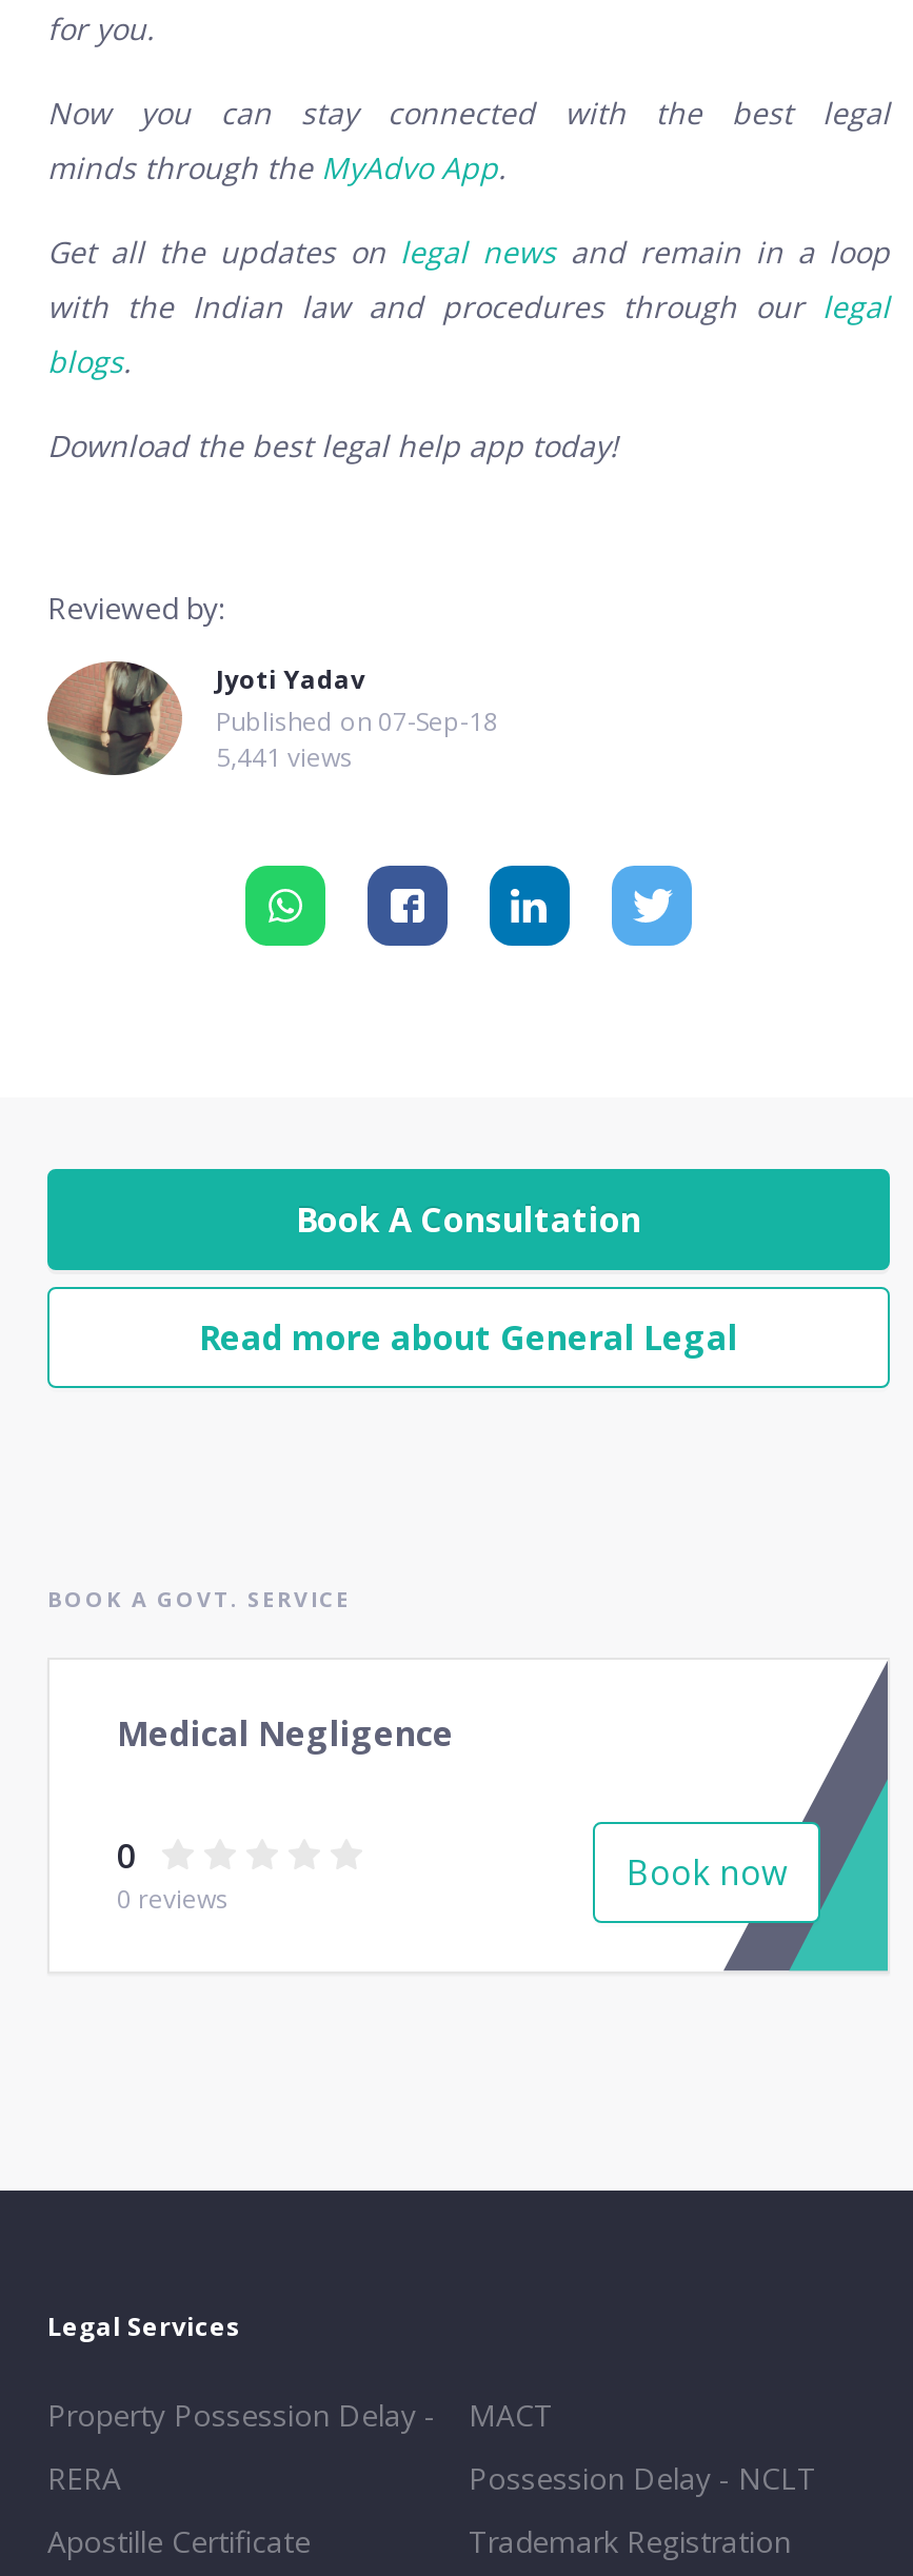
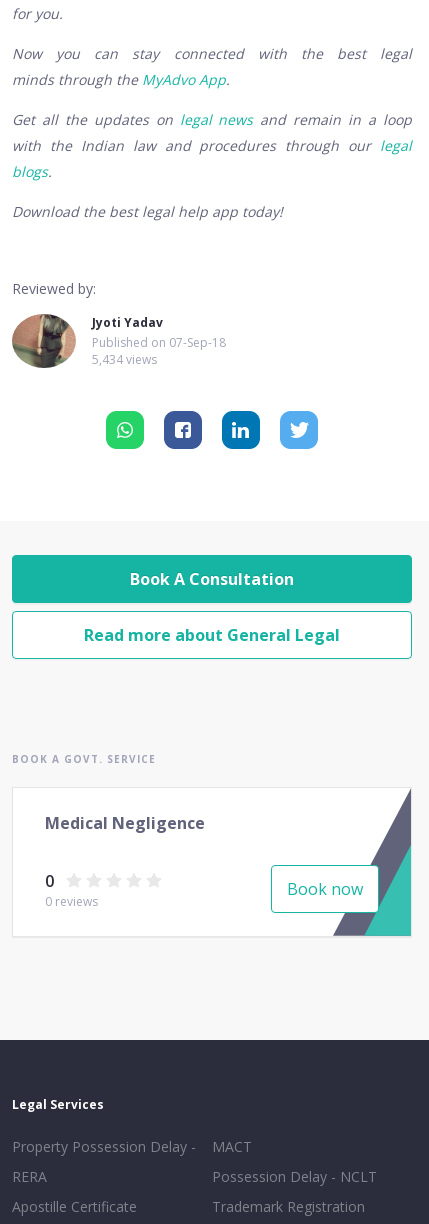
- 5,441 views
+ 5,434 views
